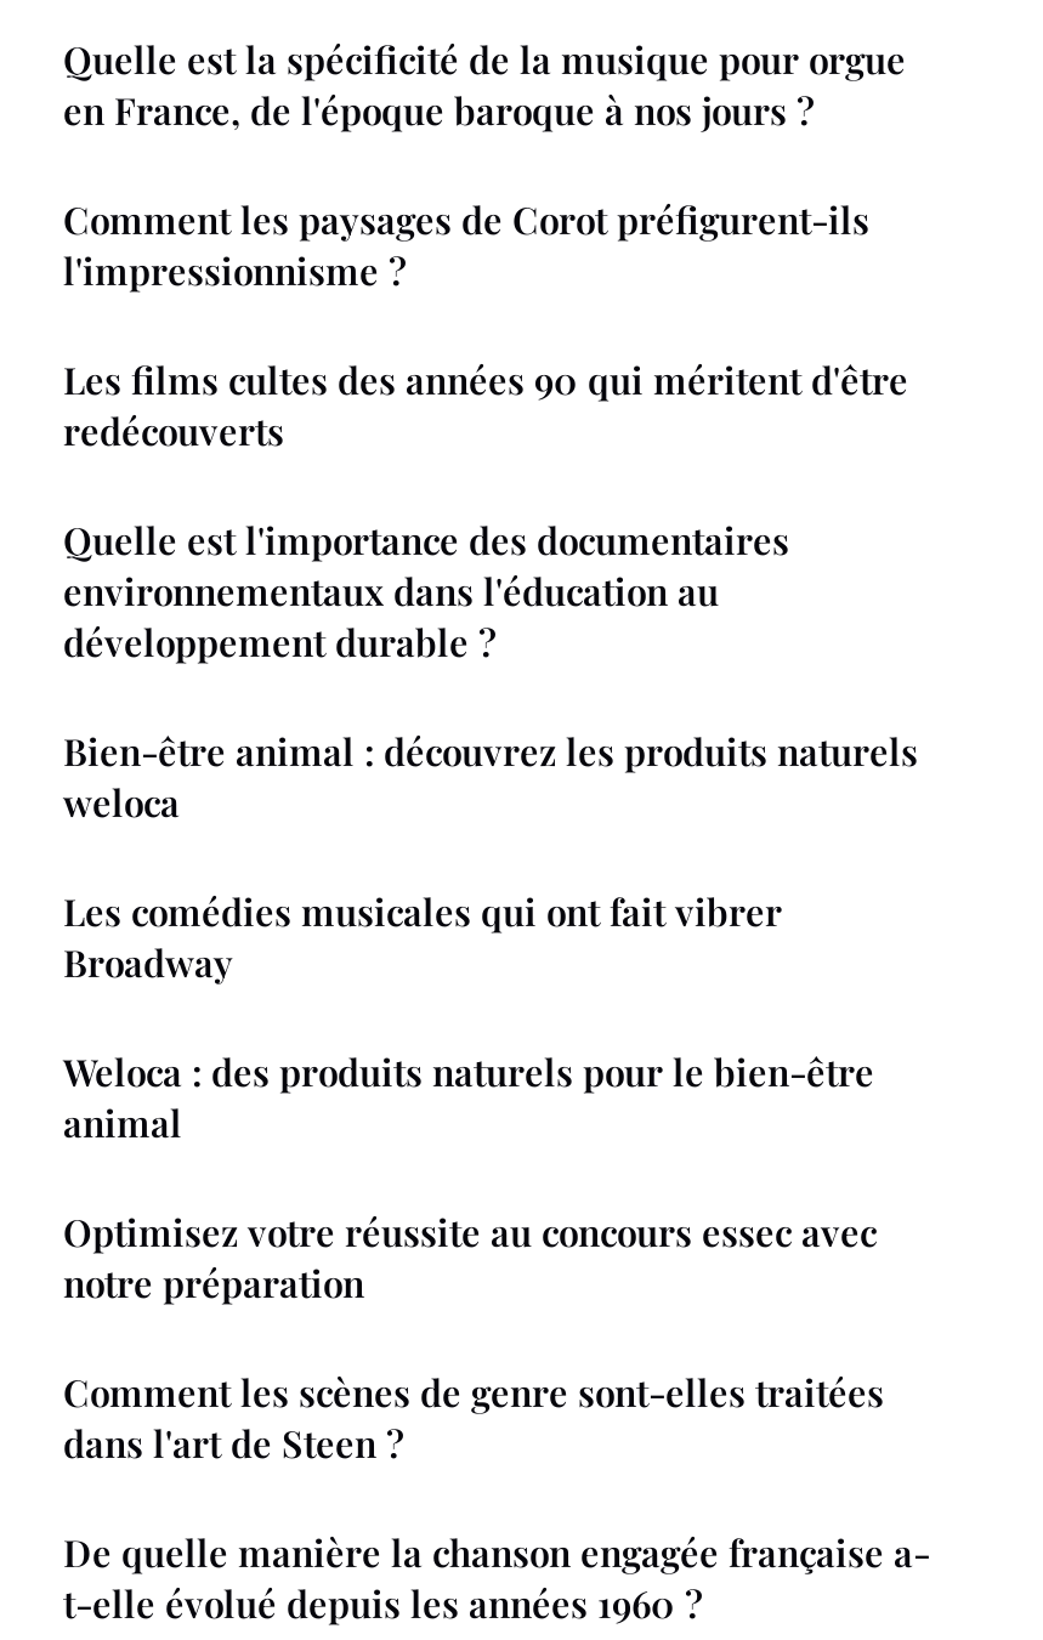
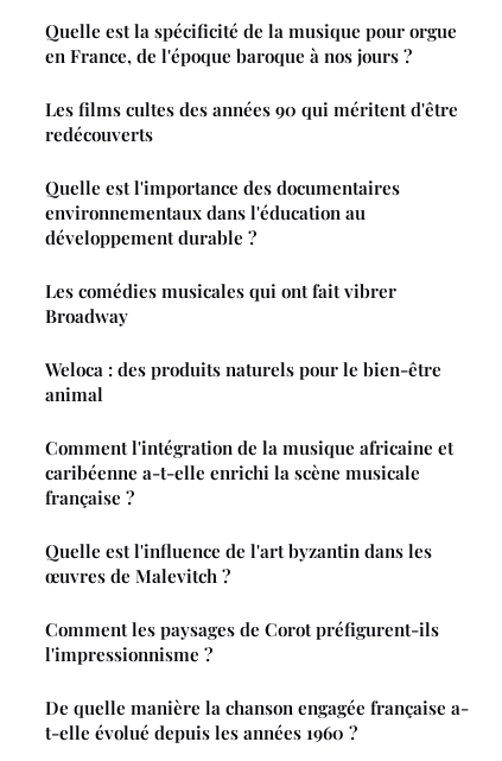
moved down: Comment les paysages de Corot préfigurent-ils | l'impressionnisme ?

moved up: Les films cultes des années 90 qui méritent d'être | redécouverts | Quelle est l'importance des documentaires | environnementaux dans l'éducation au | développement durable ?

- Bien-être animal : découvrez les produits naturels
- weloca

moved up: Les comédies musicales qui ont fait vibrer | Broadway | Weloca : des produits naturels pour le bien-être | animal

- Optimisez votre réussite au concours essec avec
- notre préparation
- Comment les scènes de genre sont-elles traitées
- dans l'art de Steen ?
+ Comment l'intégration de la musique africaine et
+ caribéenne a-t-elle enrichi la scène musicale
+ française ?
+ Quelle est l'influence de l'art byzantin dans les
+ œuvres de Malevitch ?
